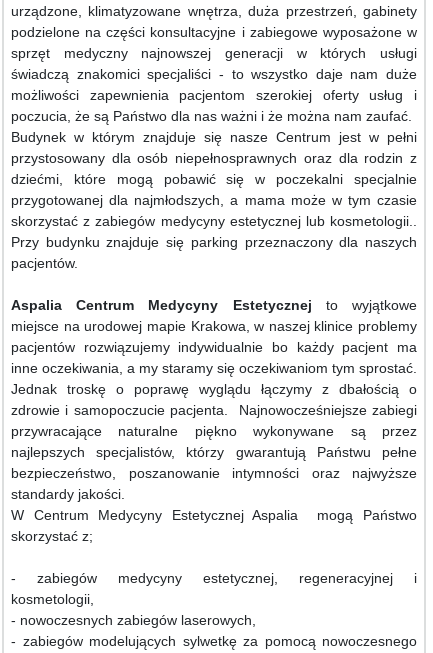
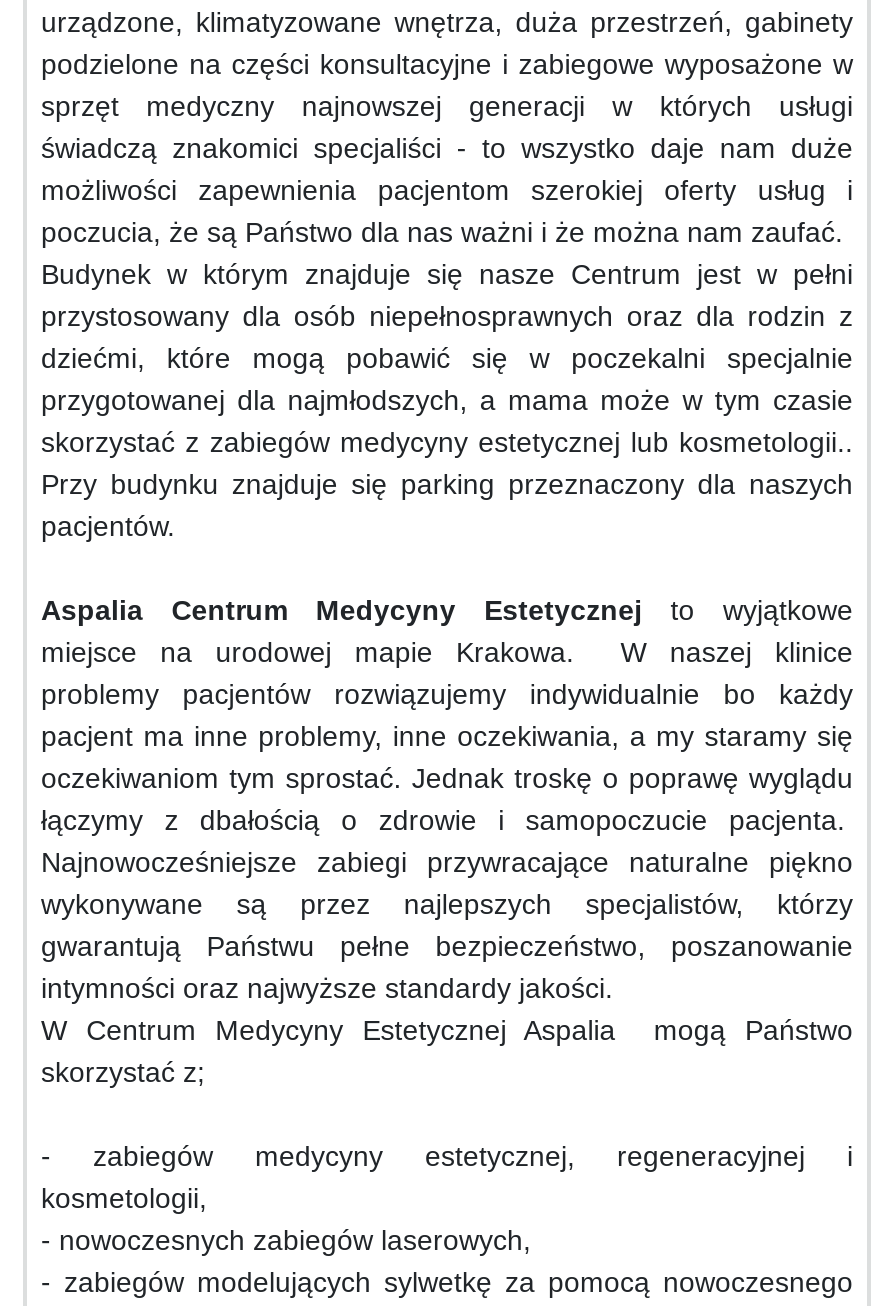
- miejsce na urodowej mapie Krakowa, w naszej klinice problemy
- pacjentów rozwiązujemy indywidualnie bo każdy pacjent ma
- inne oczekiwania, a my staramy się oczekiwaniom tym sprostać.
- Jednak troskę o poprawę wyglądu łączymy z dbałością o
- zdrowie i samopoczucie pacjenta. Najnowocześniejsze zabiegi
- przywracające naturalne piękno wykonywane są przez
- najlepszych specjalistów, którzy gwarantują Państwu pełne
- bezpieczeństwo, poszanowanie intymności oraz najwyższe
- standardy jakości.
+ miejsce na urodowej mapie Krakowa. W naszej klinice
+ problemy pacjentów rozwiązujemy indywidualnie bo każdy
+ pacjent ma inne problemy, inne oczekiwania, a my staramy się
+ oczekiwaniom tym sprostać. Jednak troskę o poprawę wyglądu
+ łączymy z dbałością o zdrowie i samopoczucie pacjenta.
+ Najnowocześniejsze zabiegi przywracające naturalne piękno
+ wykonywane są przez najlepszych specjalistów, którzy
+ gwarantują Państwu pełne bezpieczeństwo, poszanowanie
+ intymności oraz najwyższe standardy jakości.
